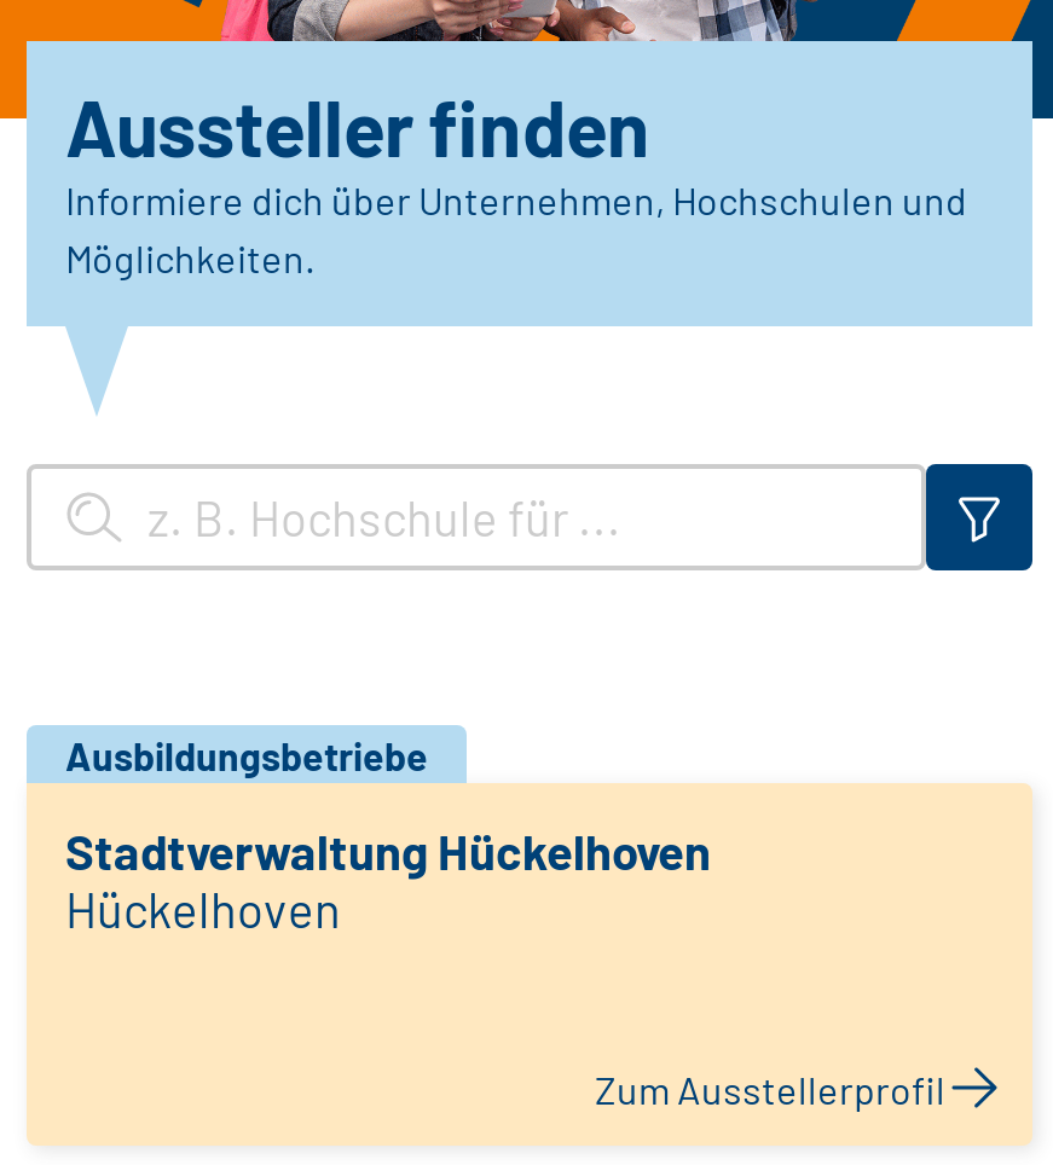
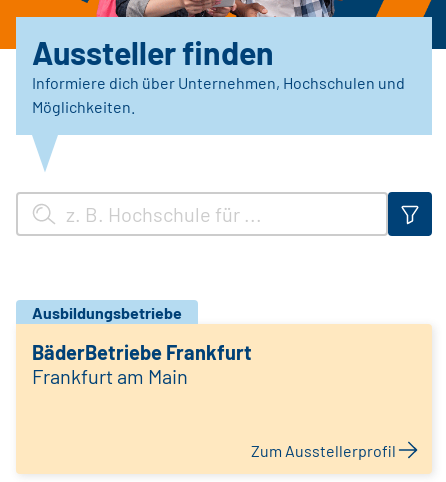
- Stadtverwaltung Hückelhoven
- Hückelhoven
+ BäderBetriebe Frankfurt
+ Frankfurt am Main
